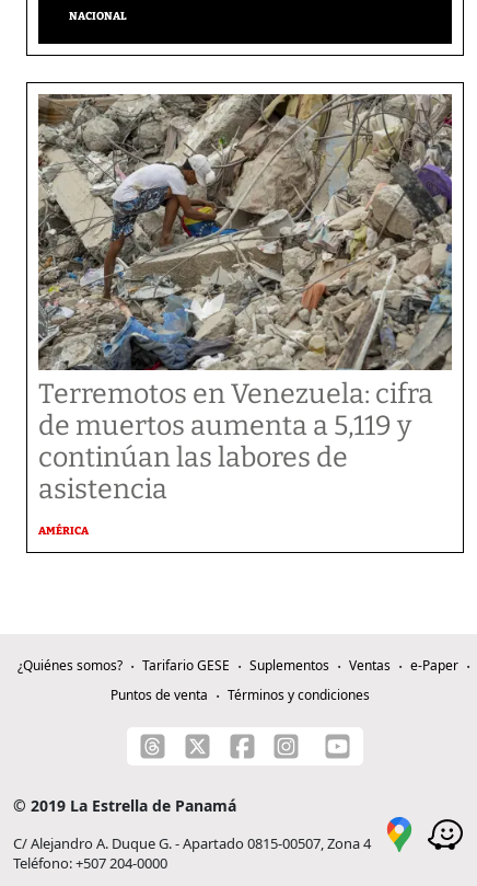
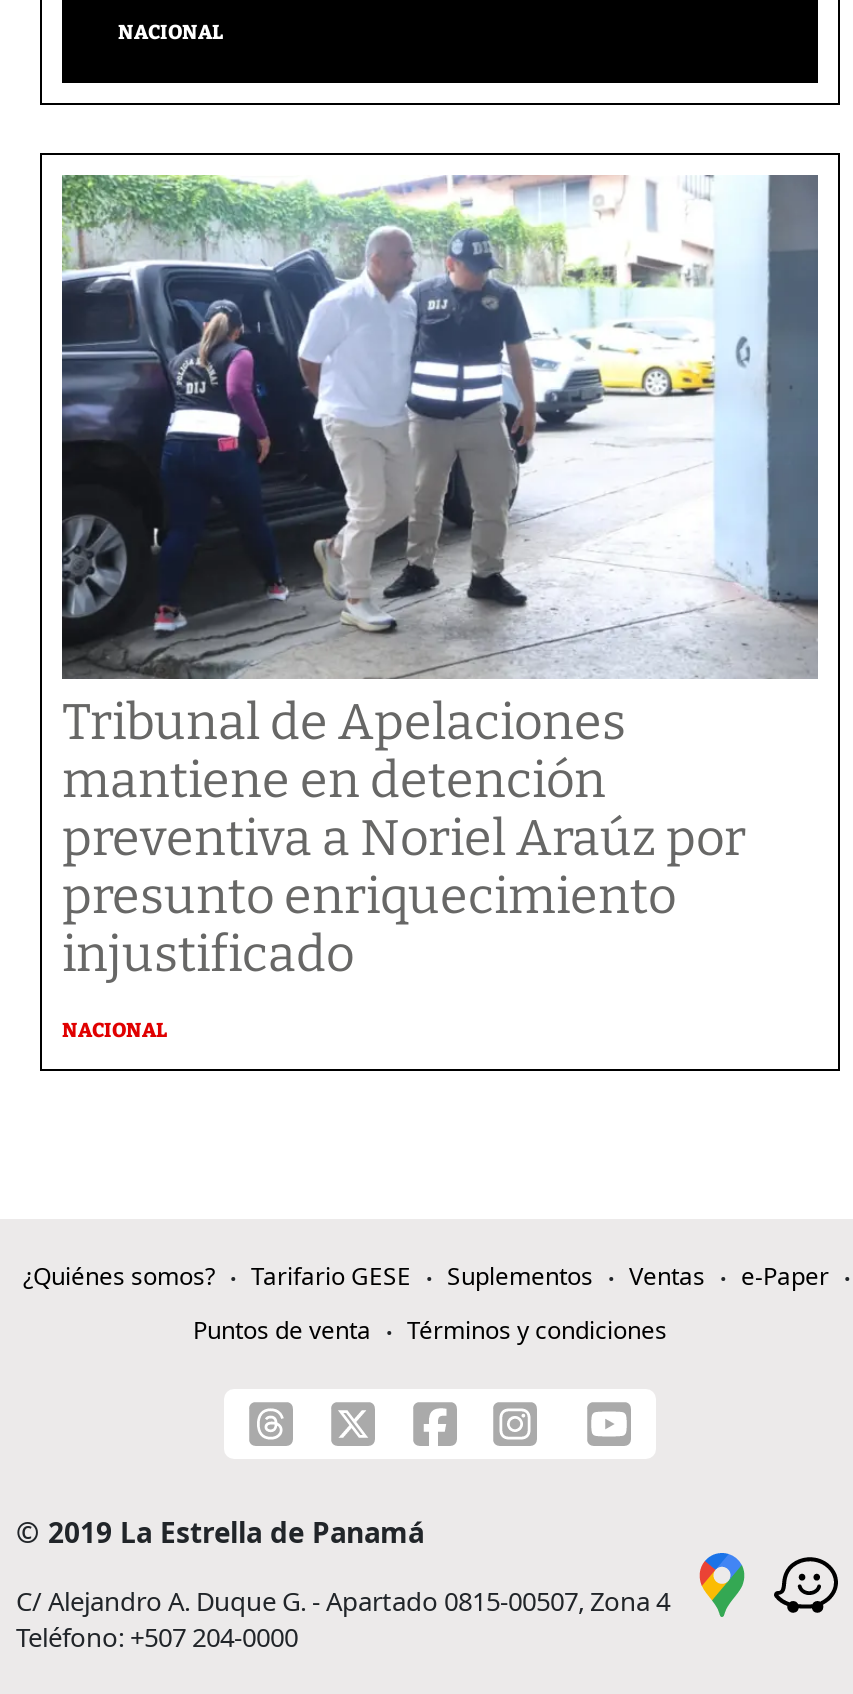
- [image]
- Terremotos en Venezuela: cifra
- de muertos aumenta a 5,119 y
- continúan las labores de
- asistencia
+ [image]
+ Tribunal de Apelaciones
+ mantiene en detención
+ preventiva a Noriel Araúz por
+ presunto enriquecimiento
+ injustificado

- AMÉRICA
+ NACIONAL
